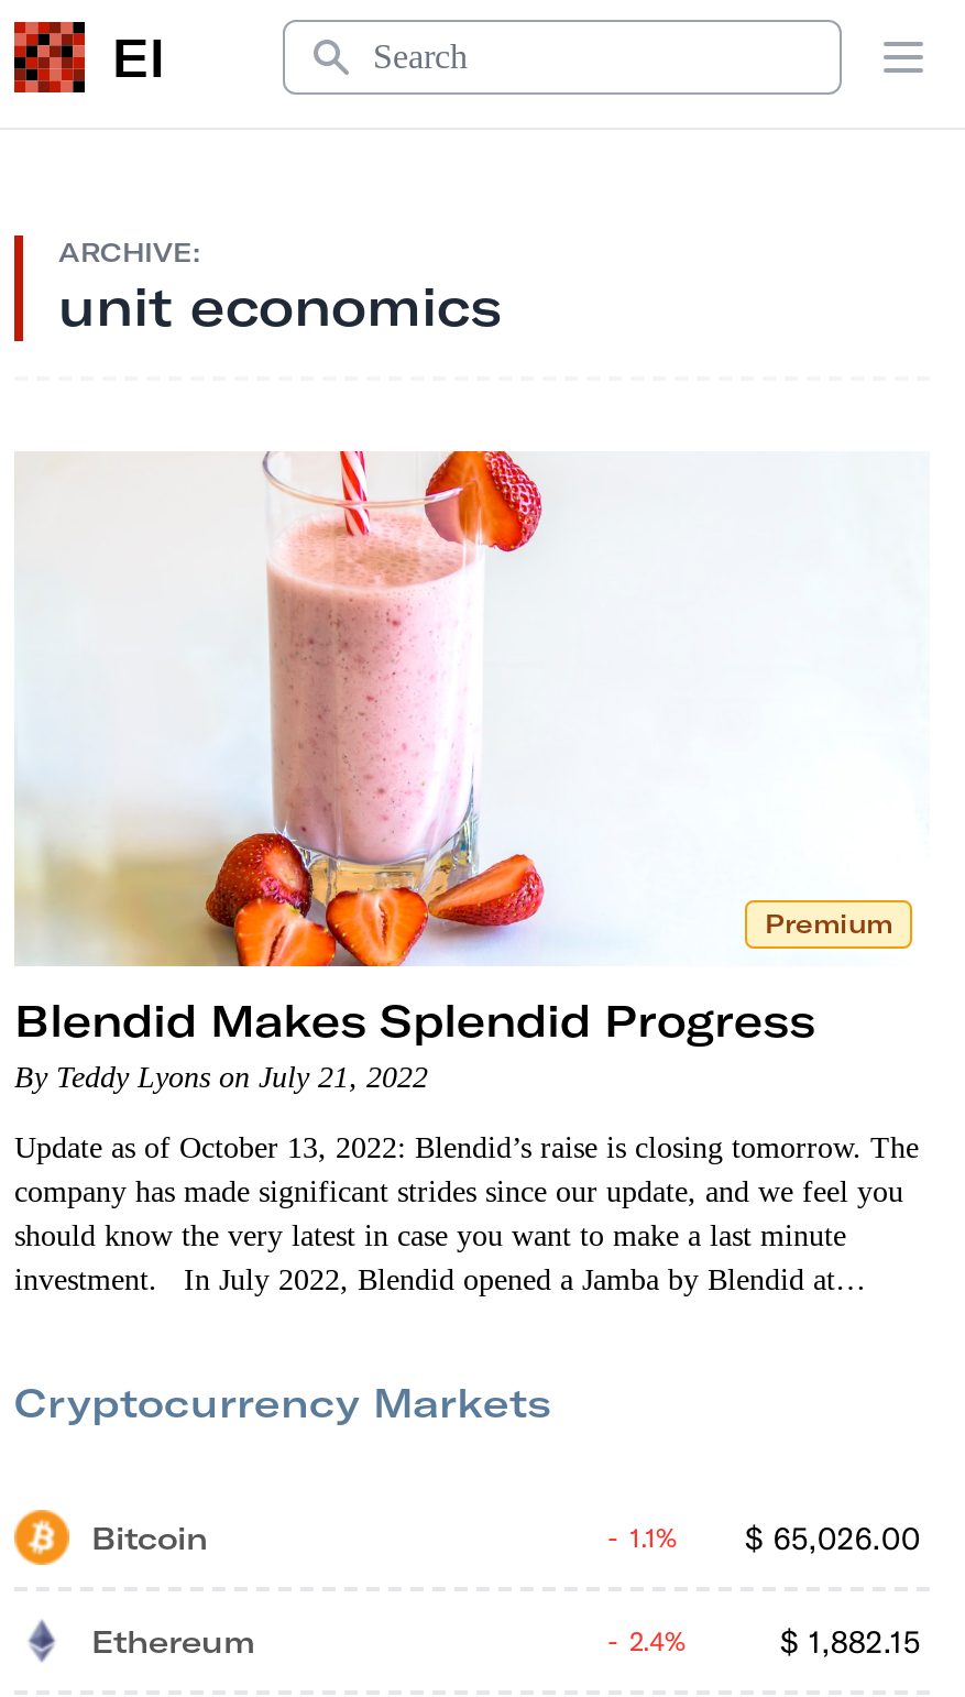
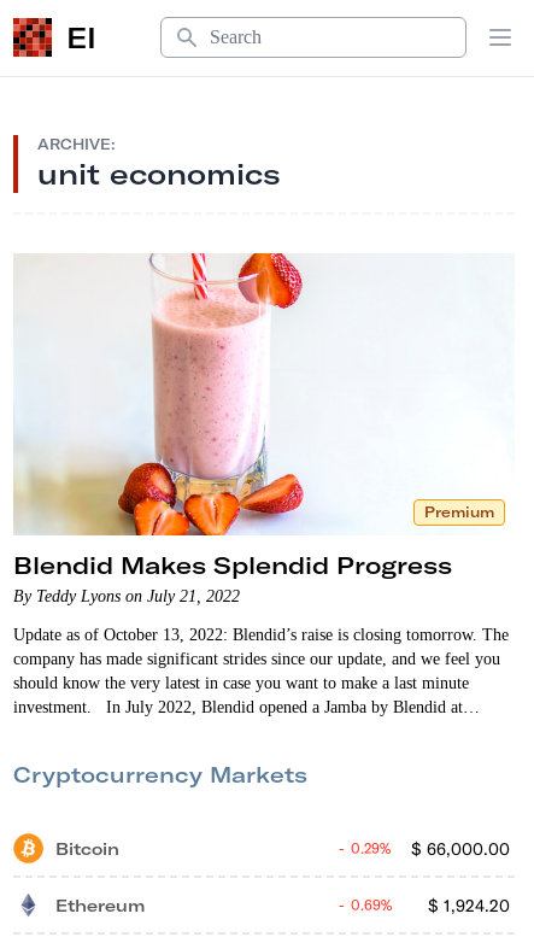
- 1.1%
+ 0.29%

- $ 65,026.00
+ $ 66,000.00

- 2.4%
+ 0.69%

- $ 1,882.15
+ $ 1,924.20
